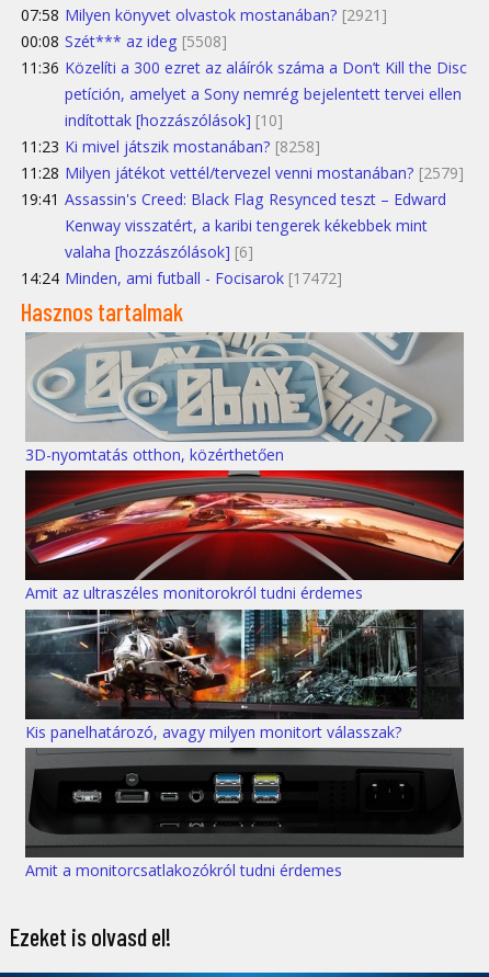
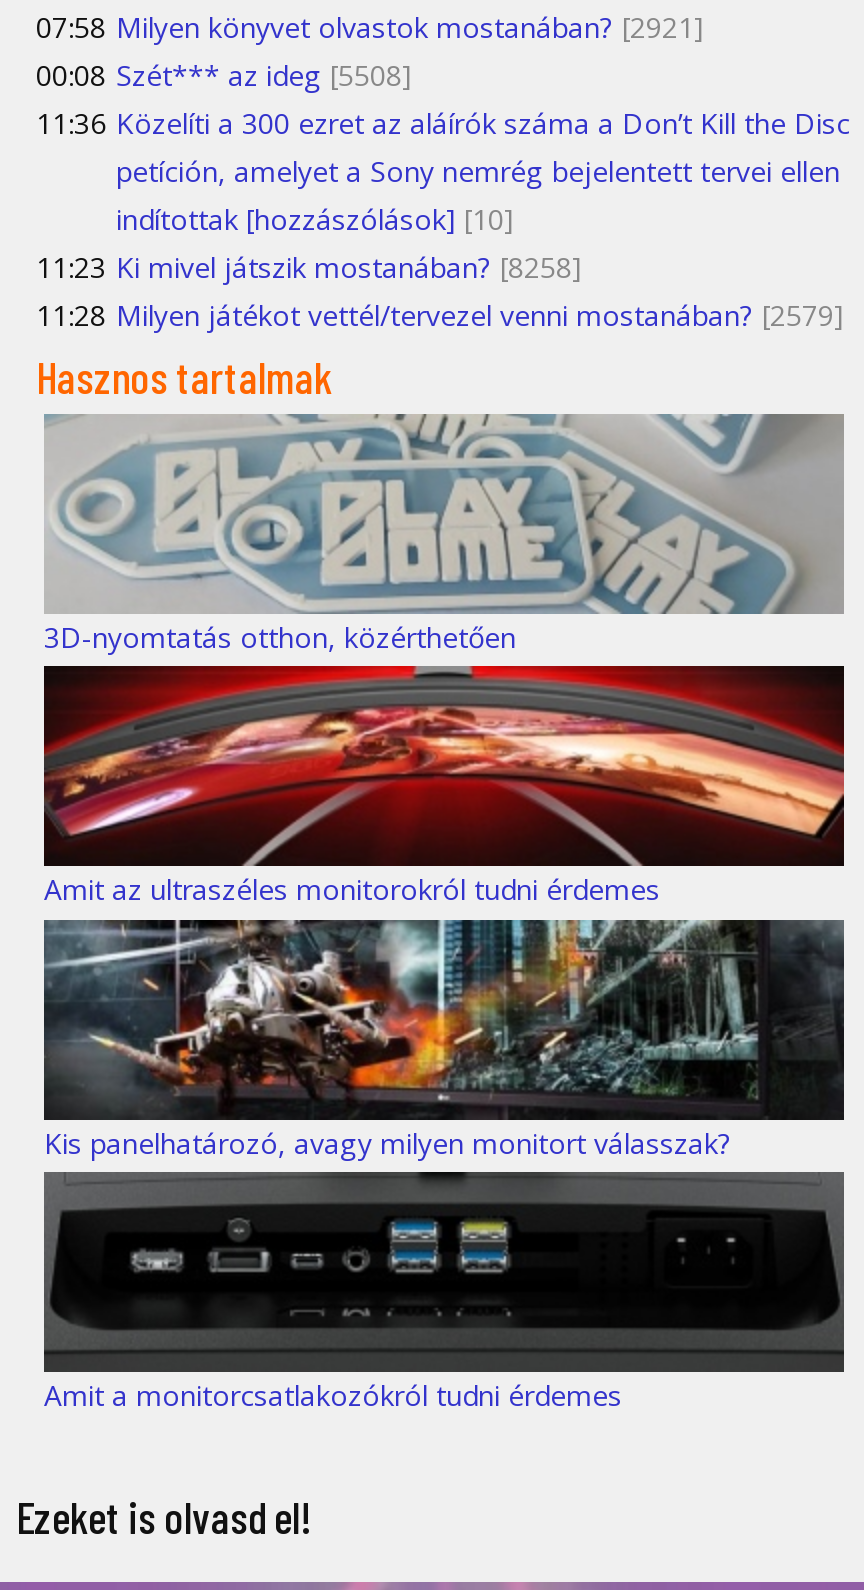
- 19:41 Assassin's Creed: Black Flag Resynced teszt – Edward
- Kenway visszatért, a karibi tengerek kékebbek mint
- valaha [hozzászólások] [6]
- 14:24 Minden, ami futball - Focisarok [17472]
